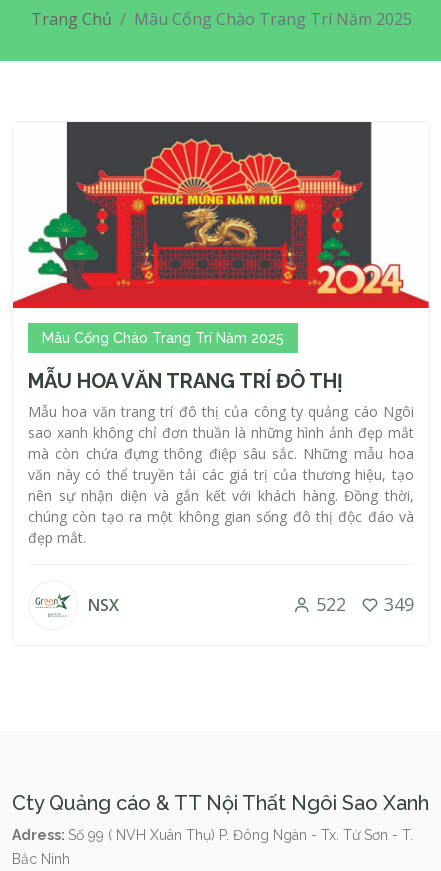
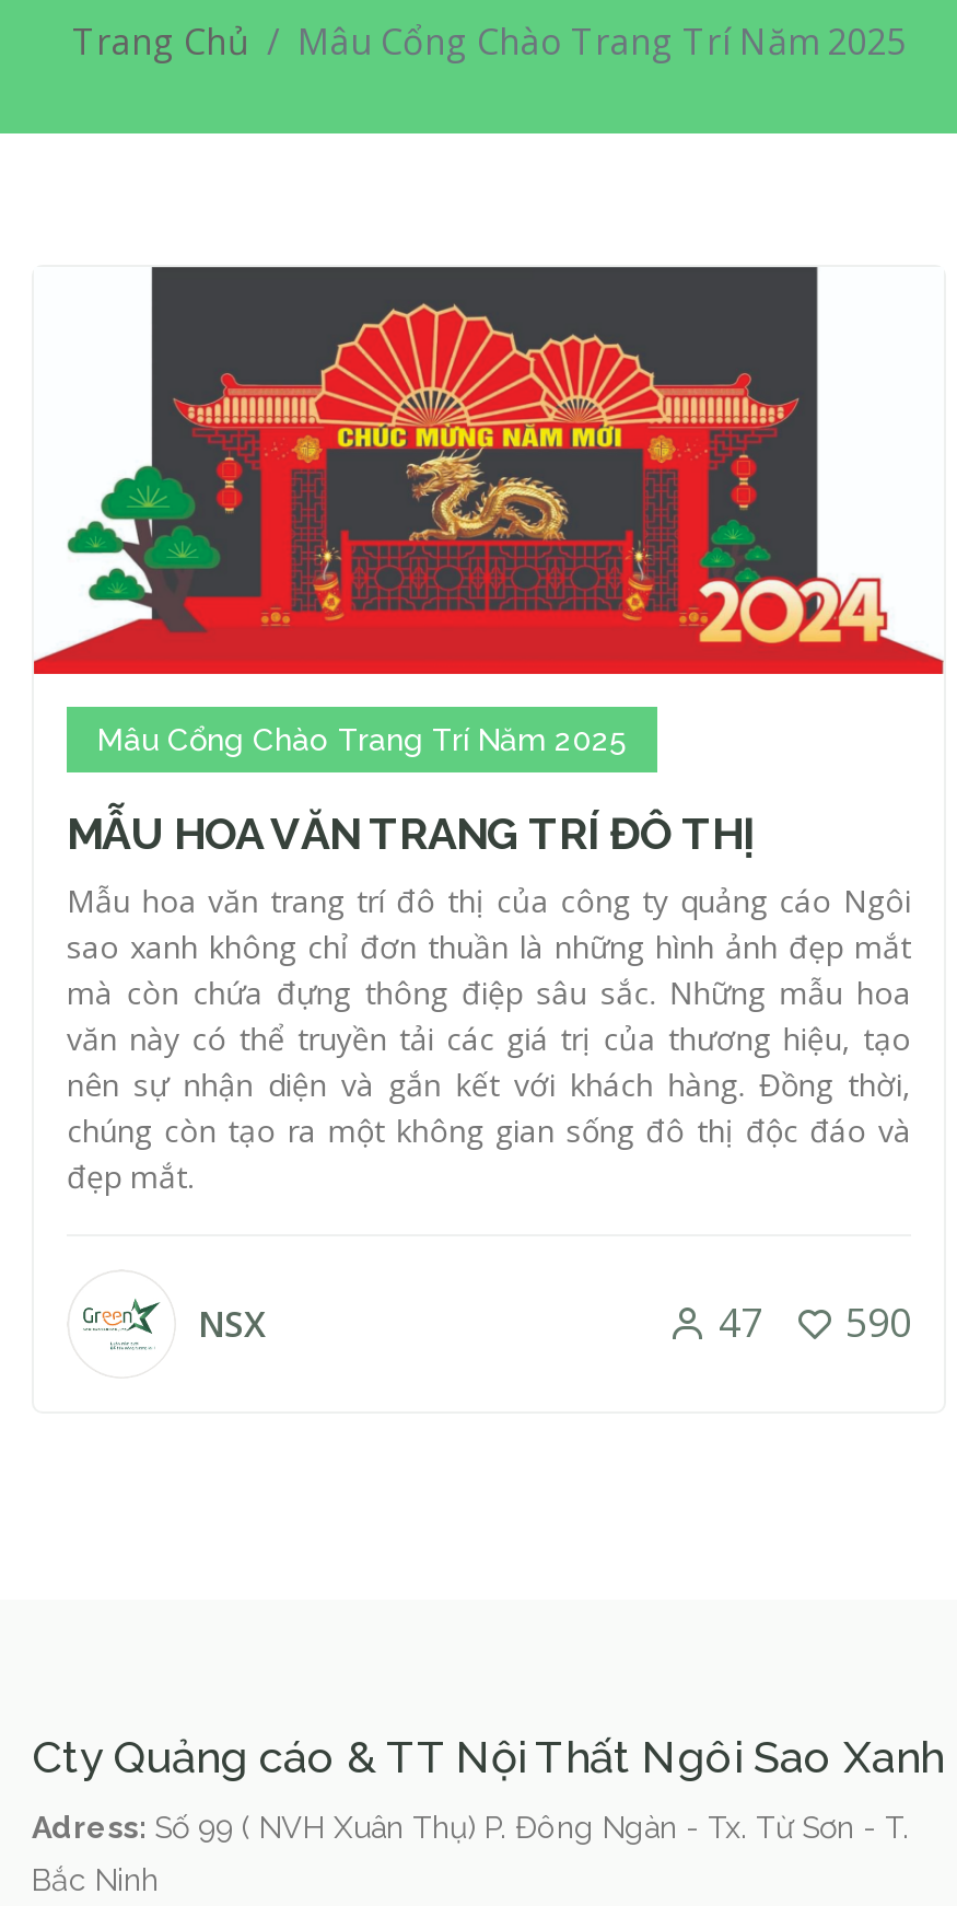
- 522
+ 47

- 349
+ 590
